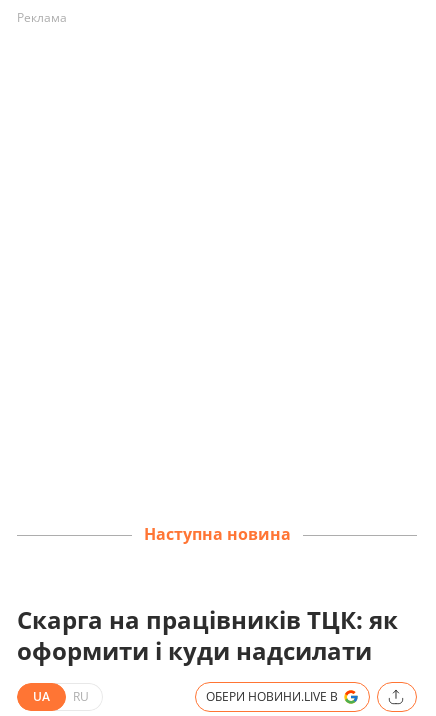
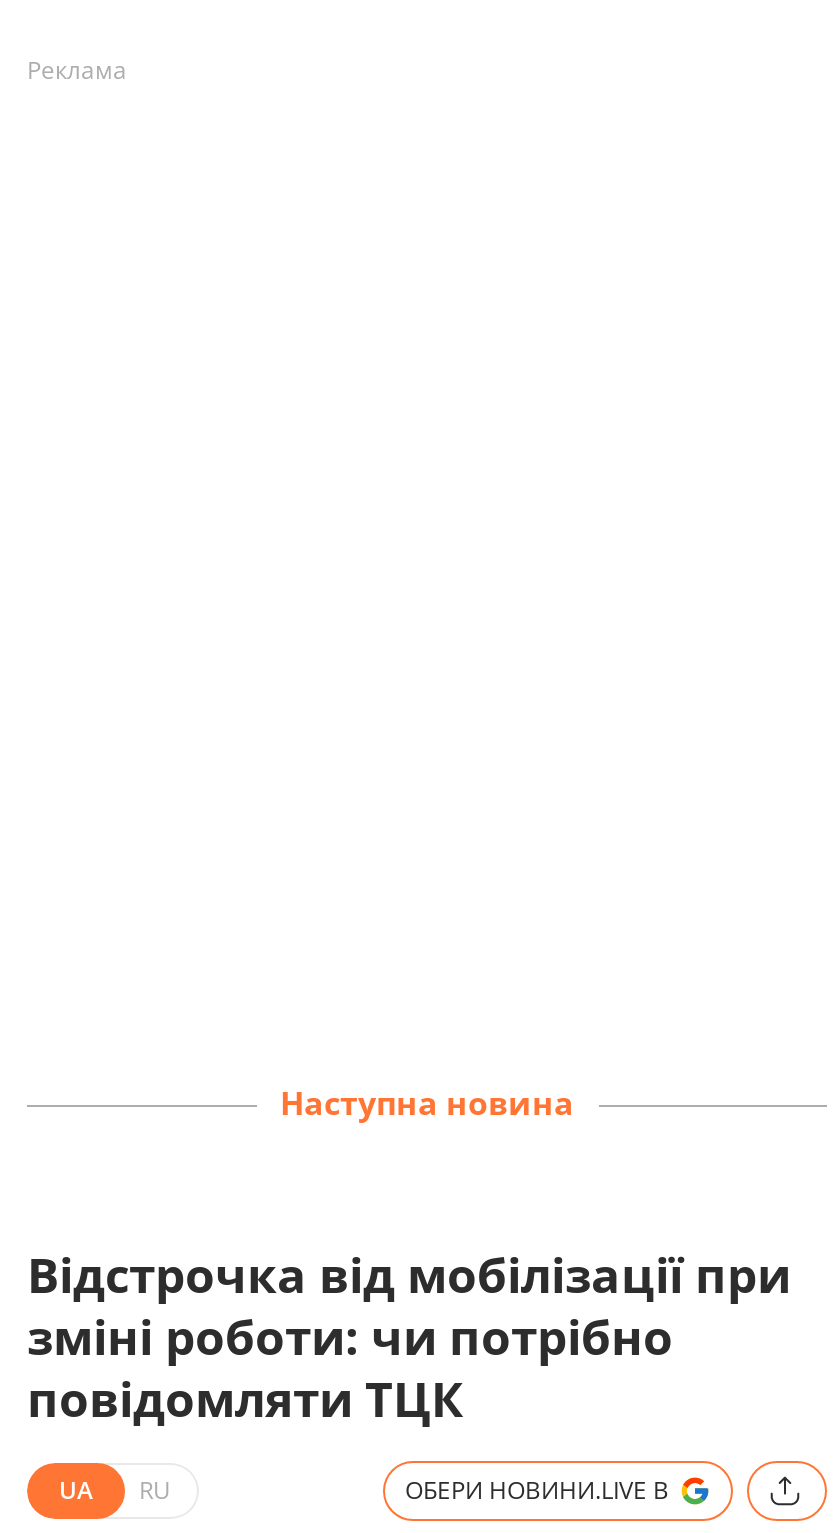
- Скарга на працівників ТЦК: як
- оформити і куди надсилати
+ Відстрочка від мобілізації при
+ зміні роботи: чи потрібно
+ повідомляти ТЦК
